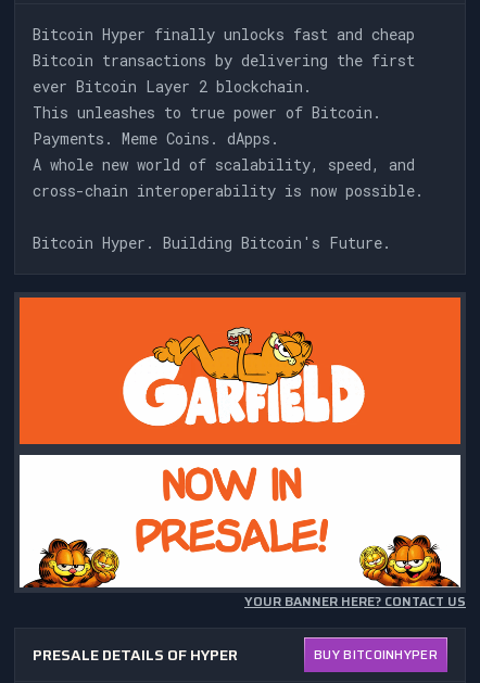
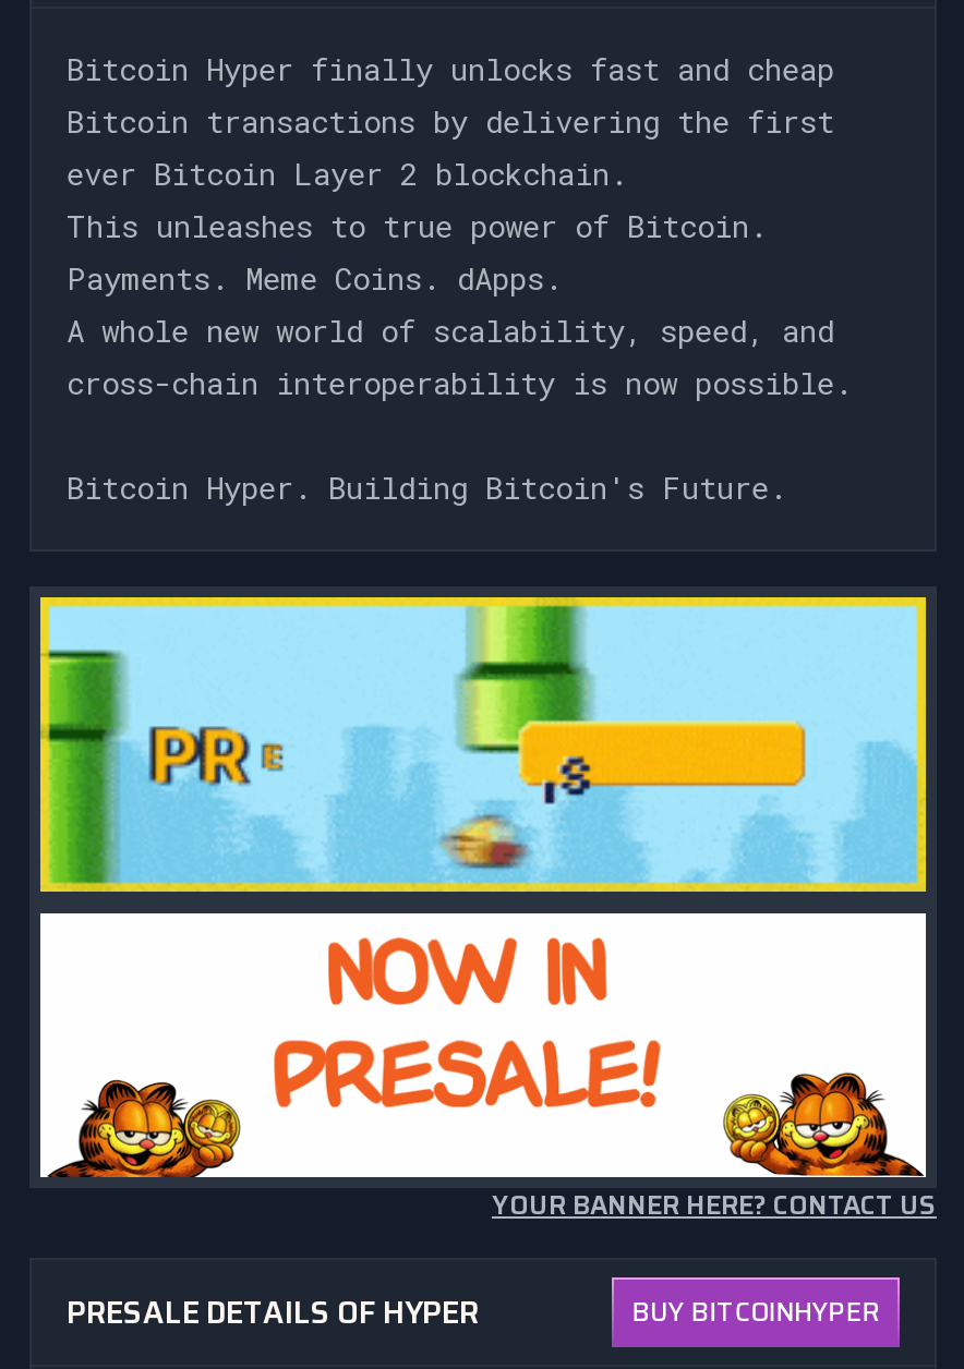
- [image]
+ [image]
